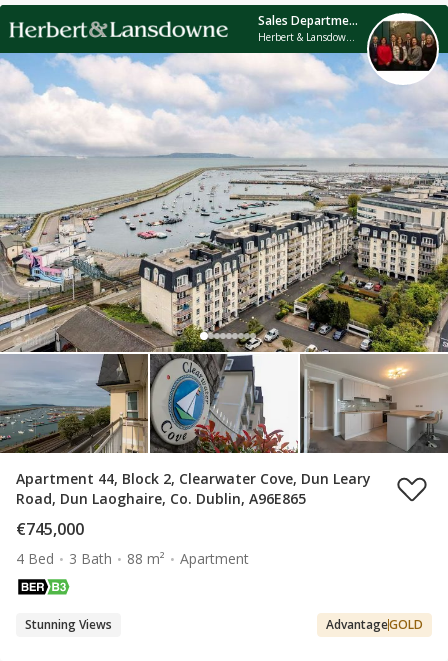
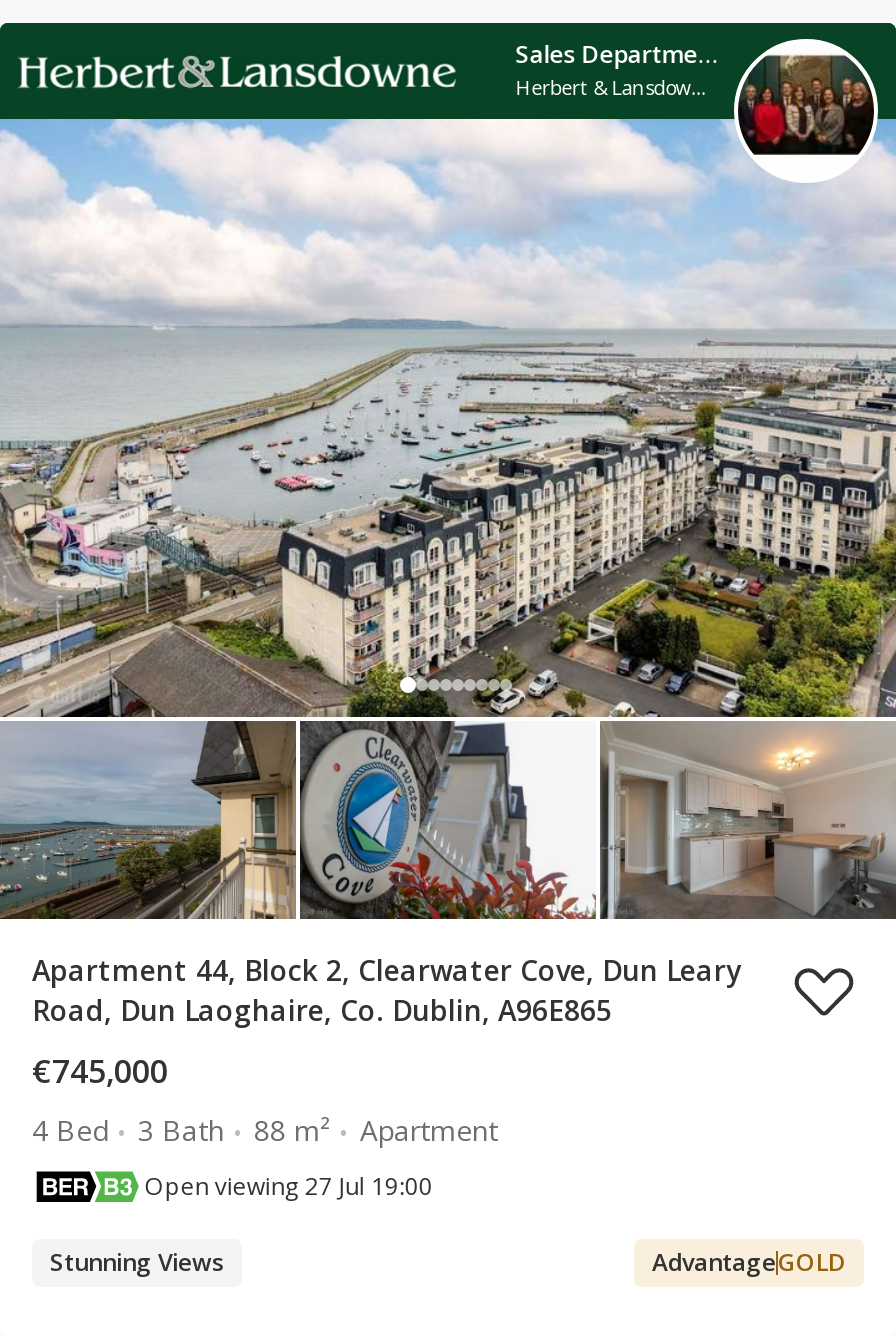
+ Open viewing 27 Jul 19:00
